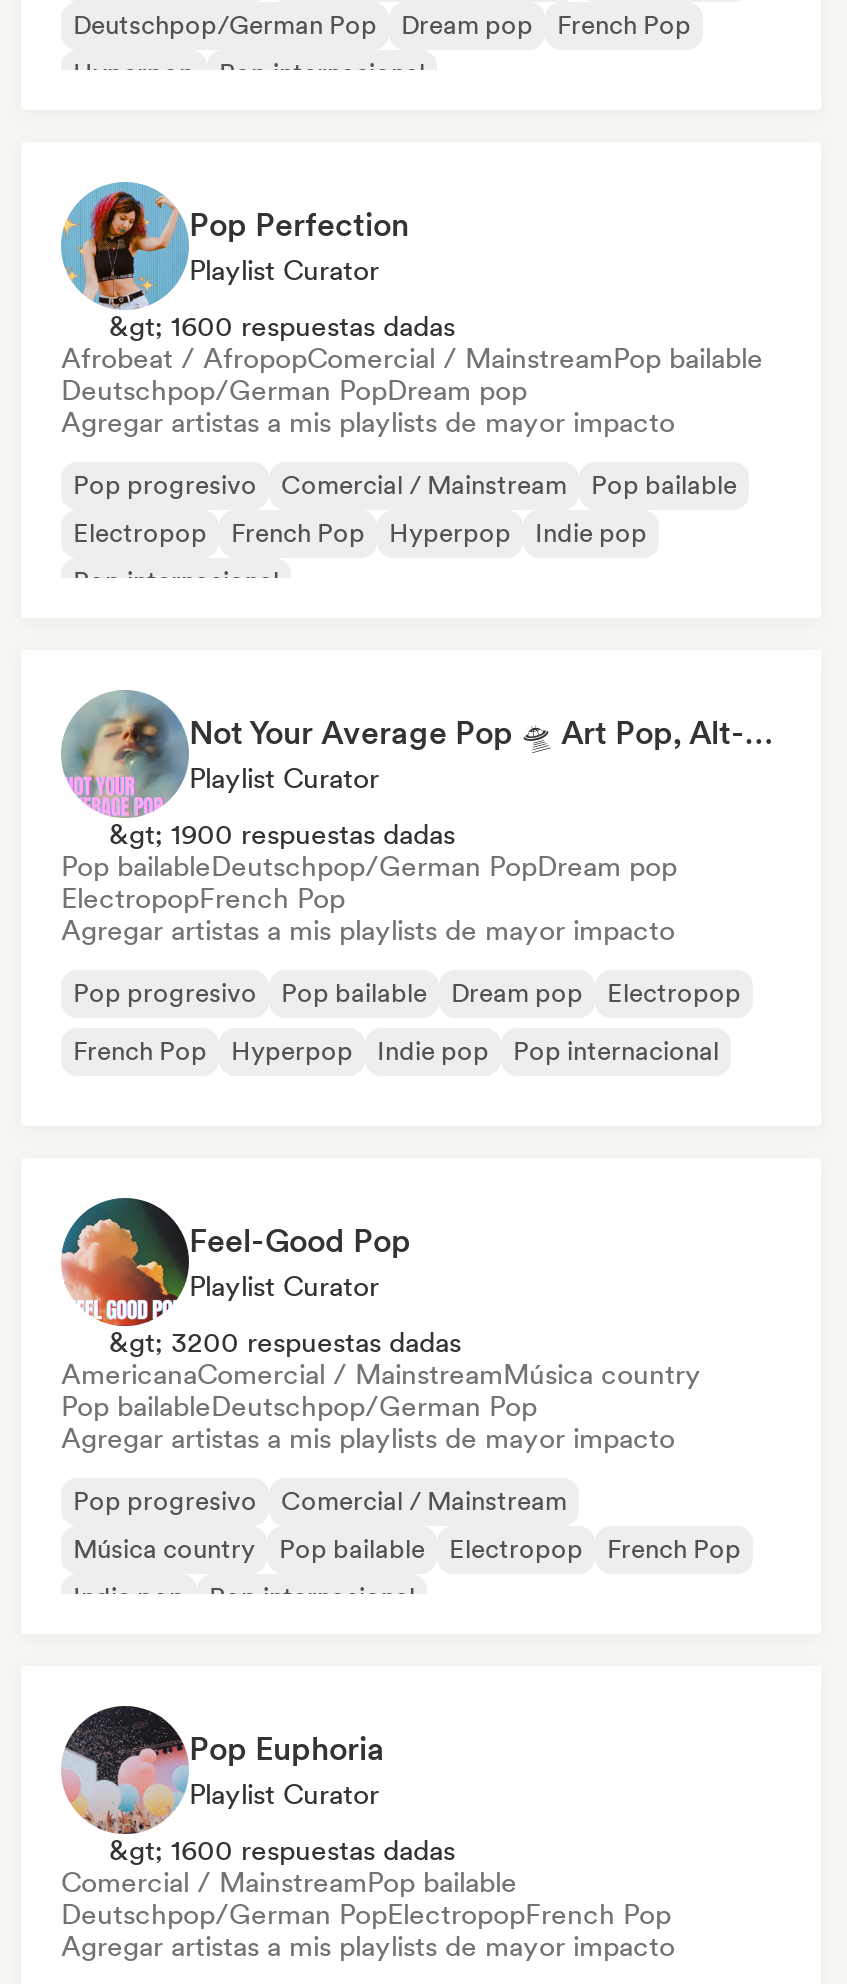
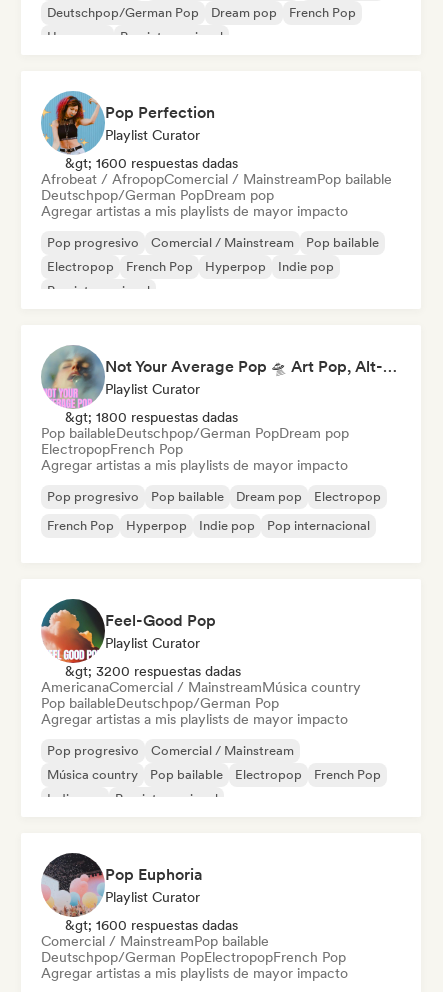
- &gt; 1900 respuestas dadas
+ &gt; 1800 respuestas dadas
